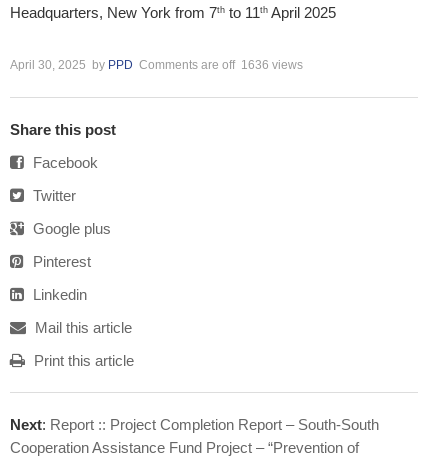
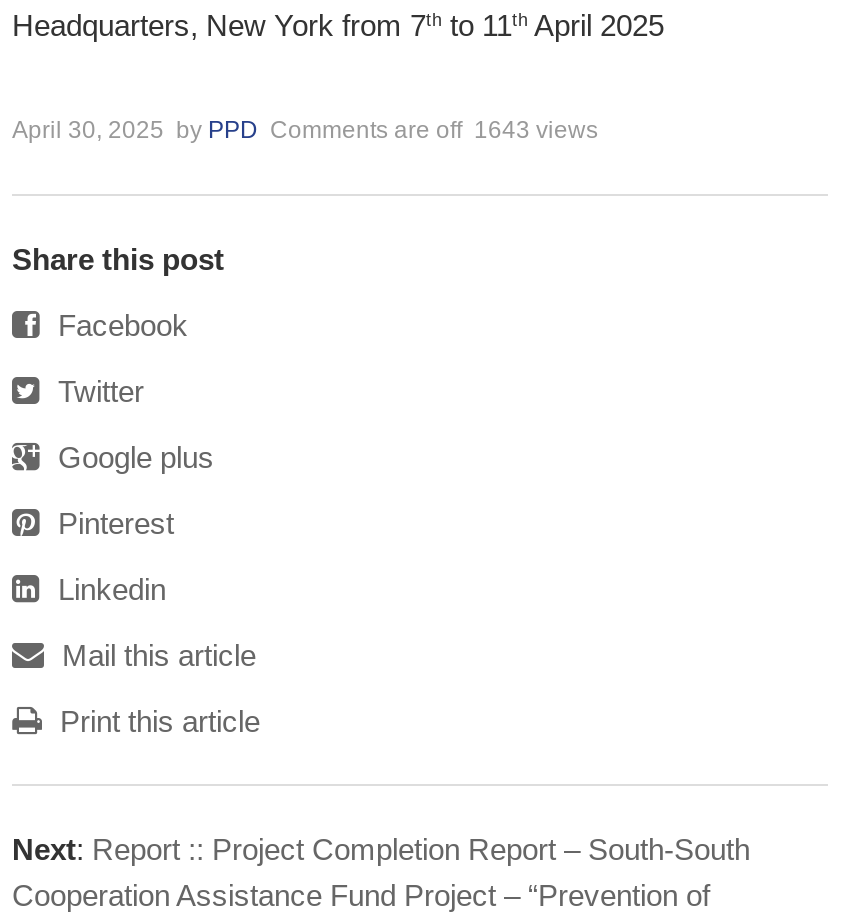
- April 30, 2025 by PPD Comments are off 1636 views
+ April 30, 2025 by PPD Comments are off 1643 views
